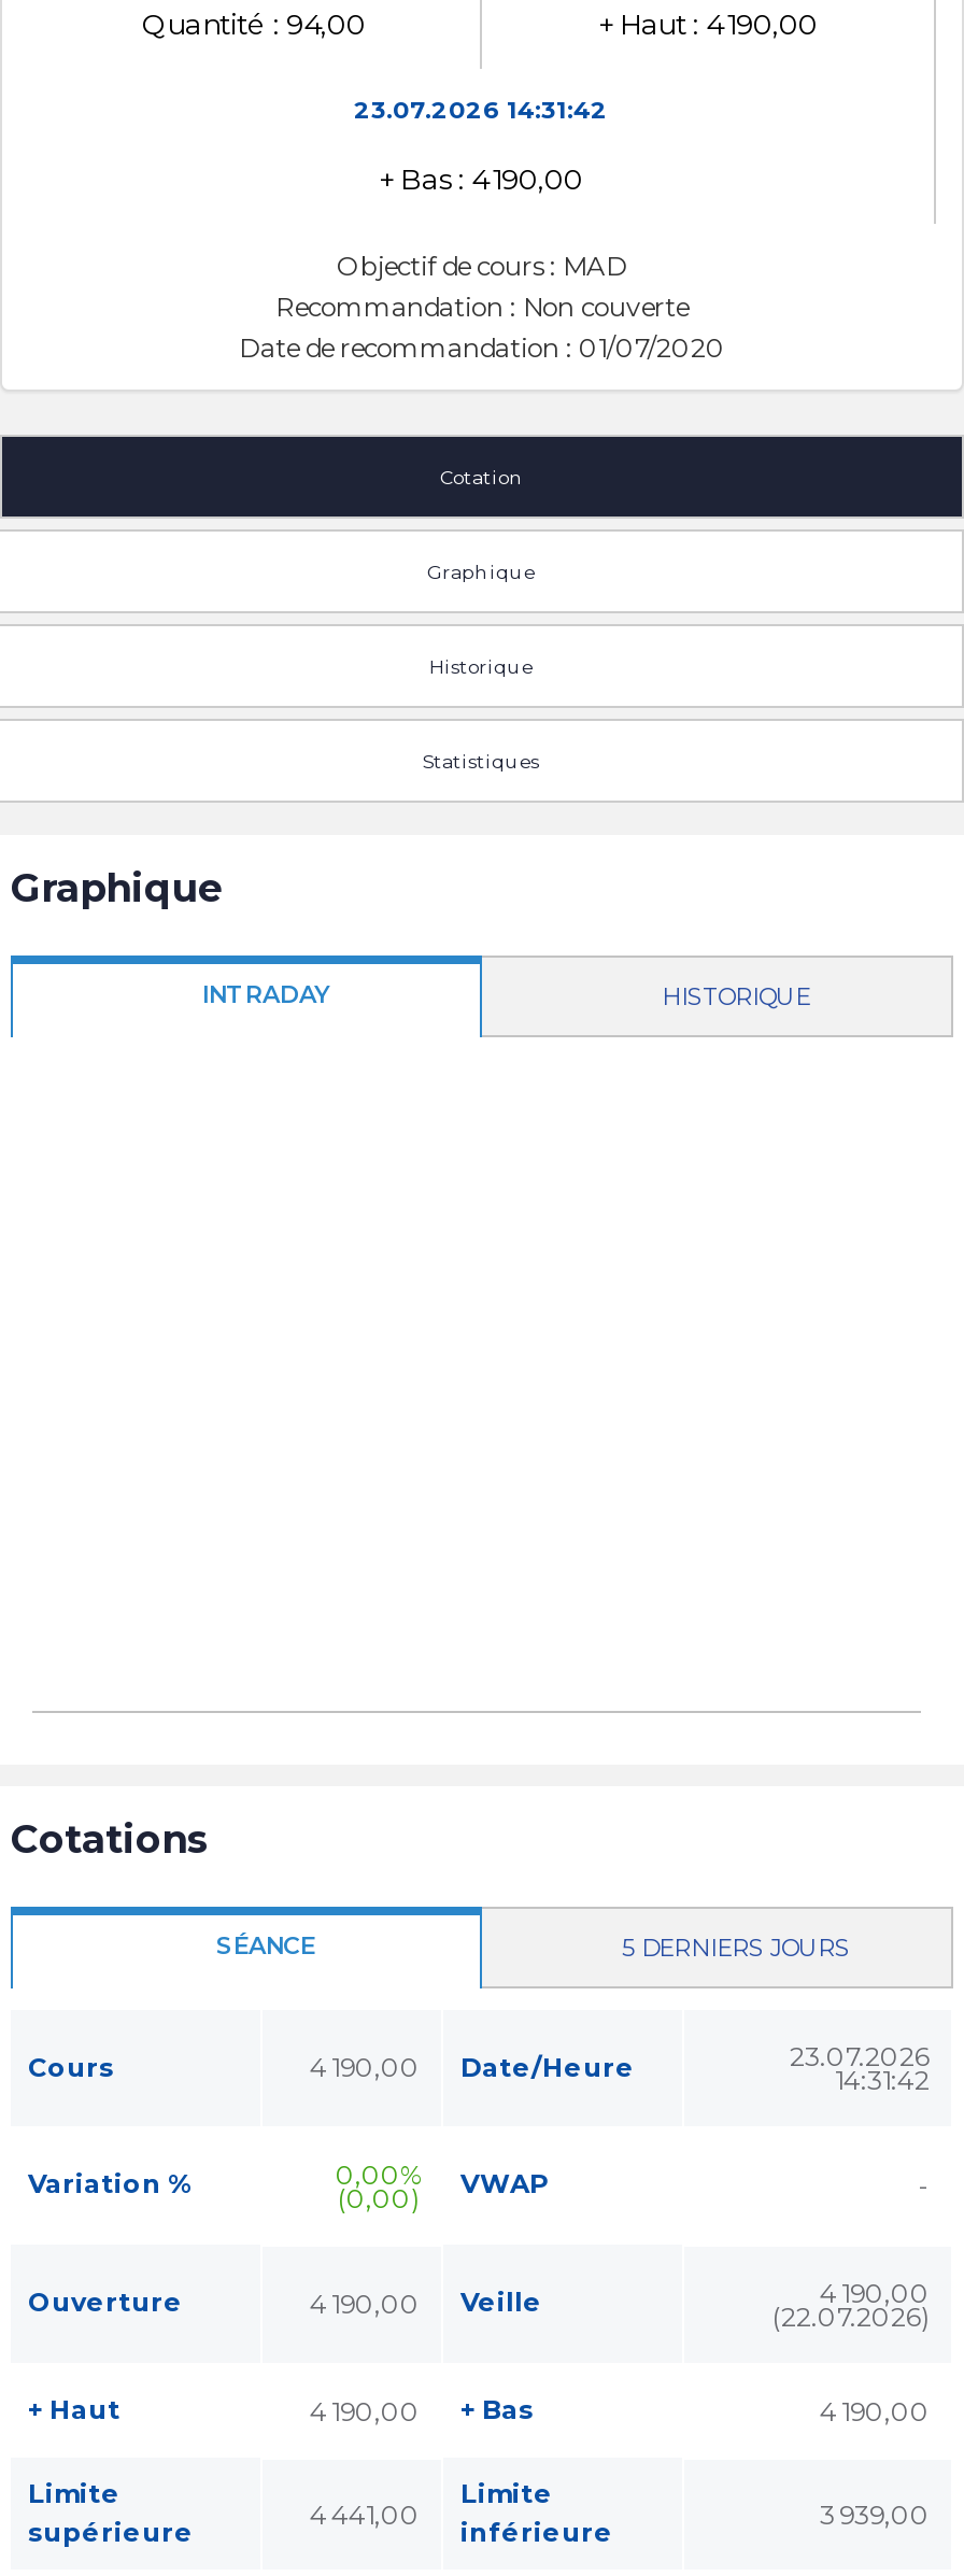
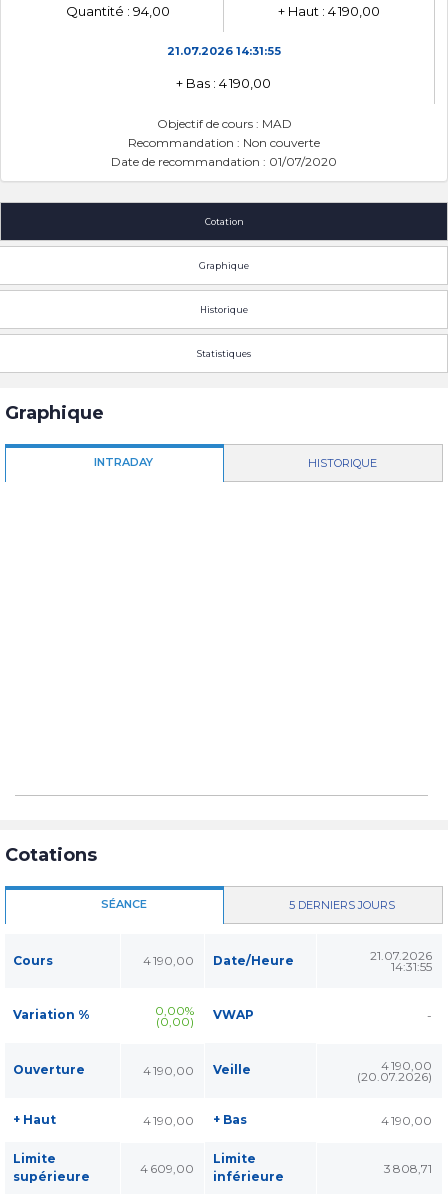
- 23.07.2026 14:31:42
+ 21.07.2026 14:31:55

- 23.07.2026
+ 21.07.2026

- 14:31:42
+ 14:31:55

- (22.07.2026)
+ (20.07.2026)

- 4 441,00
+ 4 609,00

- 3 939,00
+ 3 808,71
